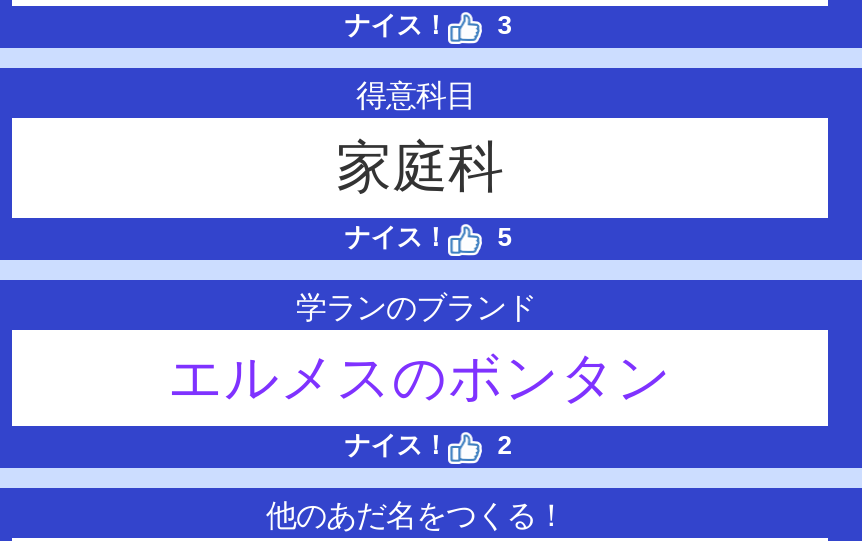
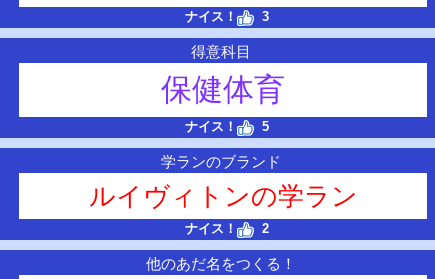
- 家庭科
+ 保健体育

- エルメスのボンタン
+ ルイヴィトンの学ラン
